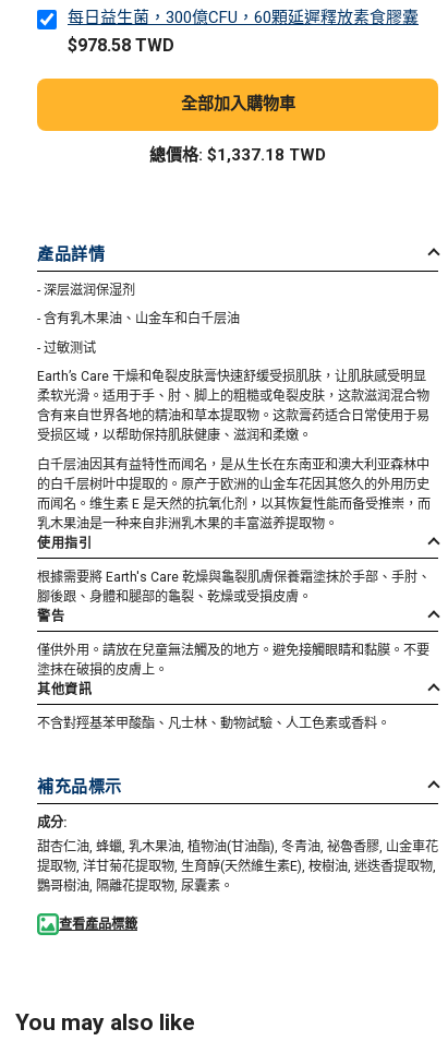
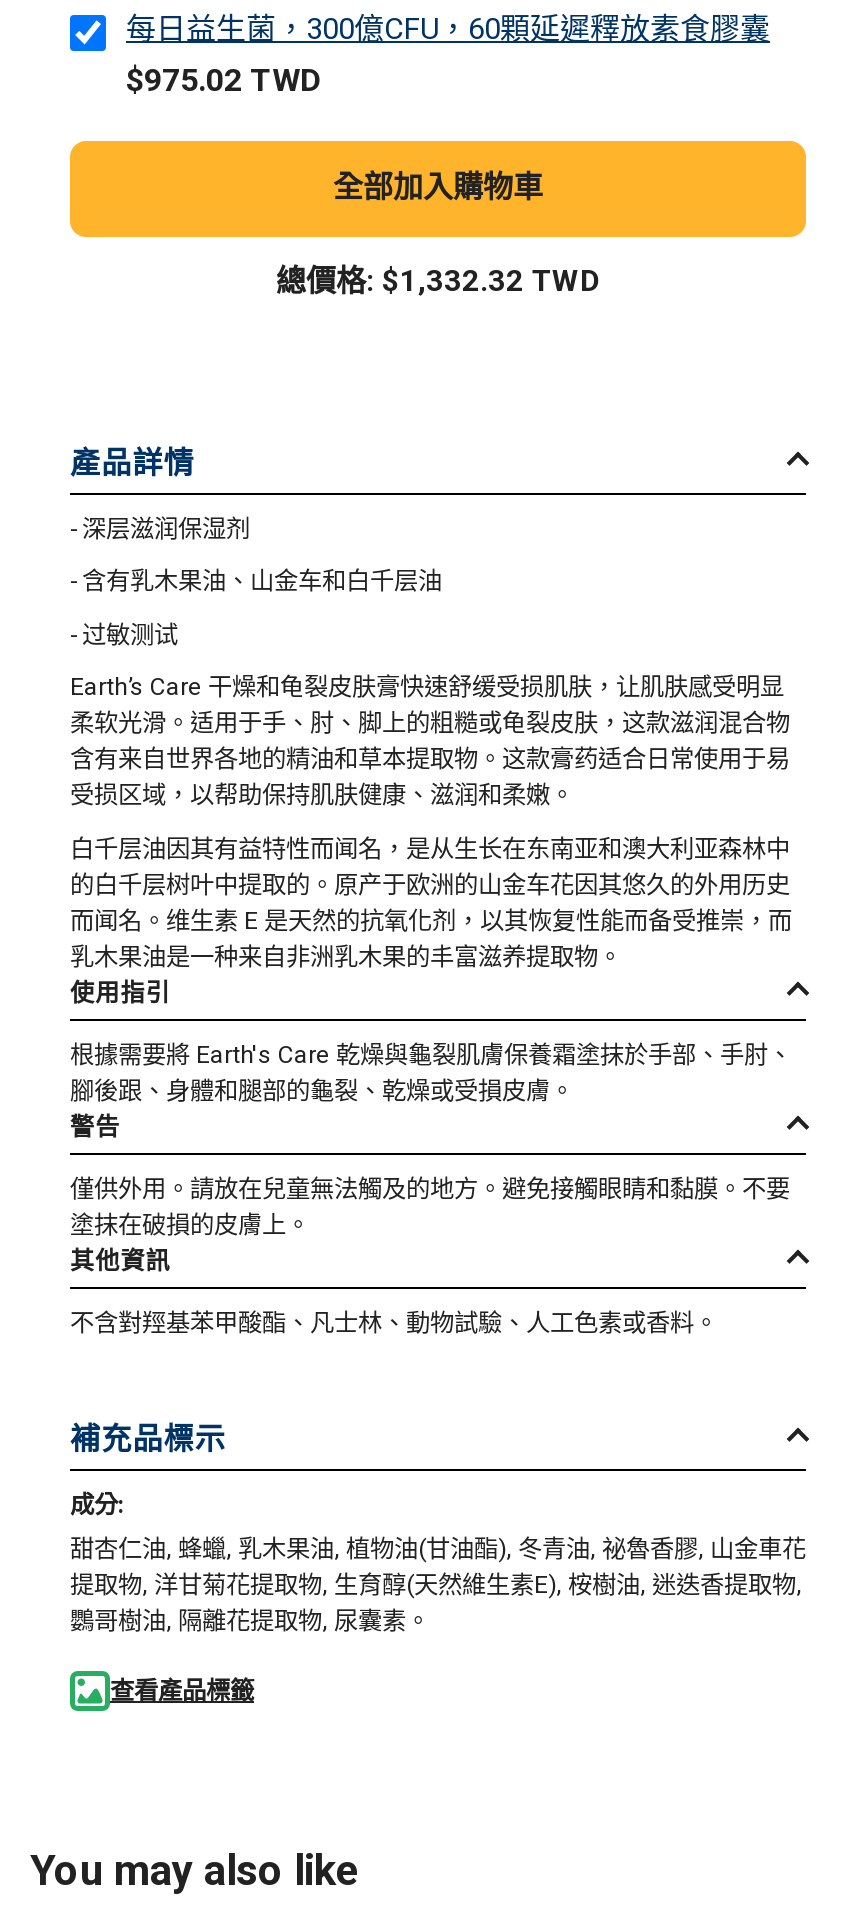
- $978.58 TWD
+ $975.02 TWD

- 總價格: $1,337.18 TWD
+ 總價格: $1,332.32 TWD
